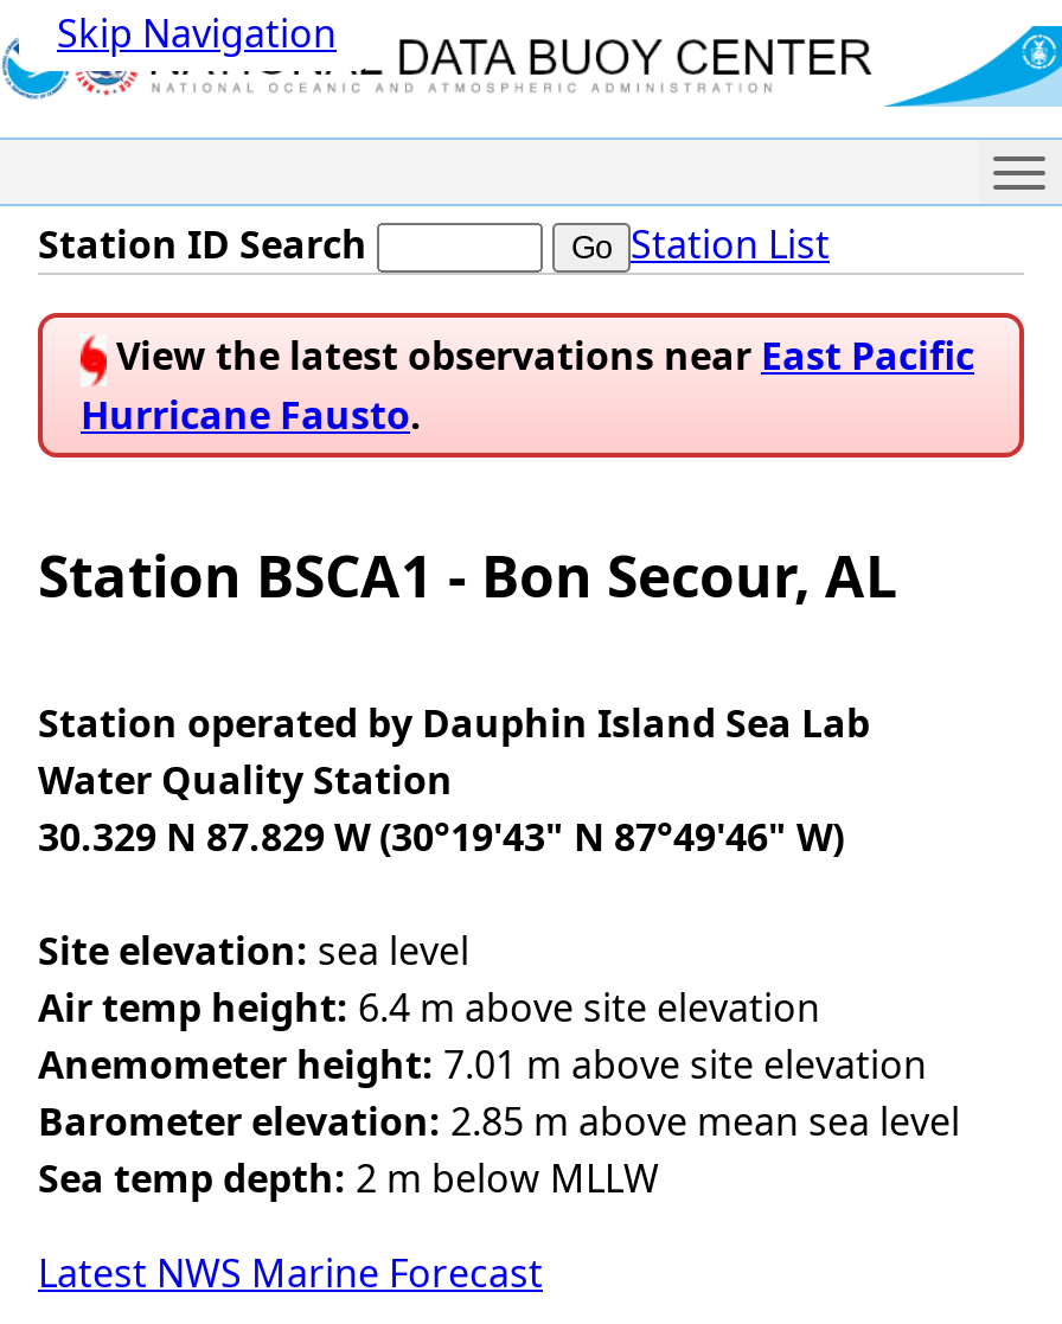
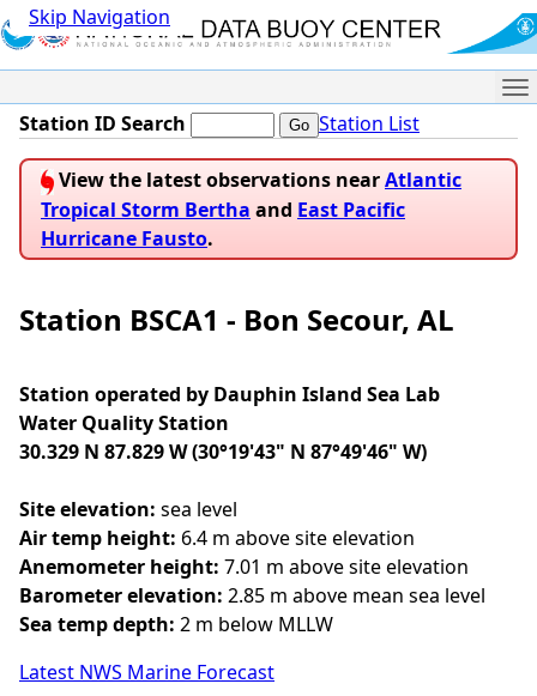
- View the latest observations near East Pacific
+ View the latest observations near Atlantic
+ Tropical Storm Bertha and East Pacific
